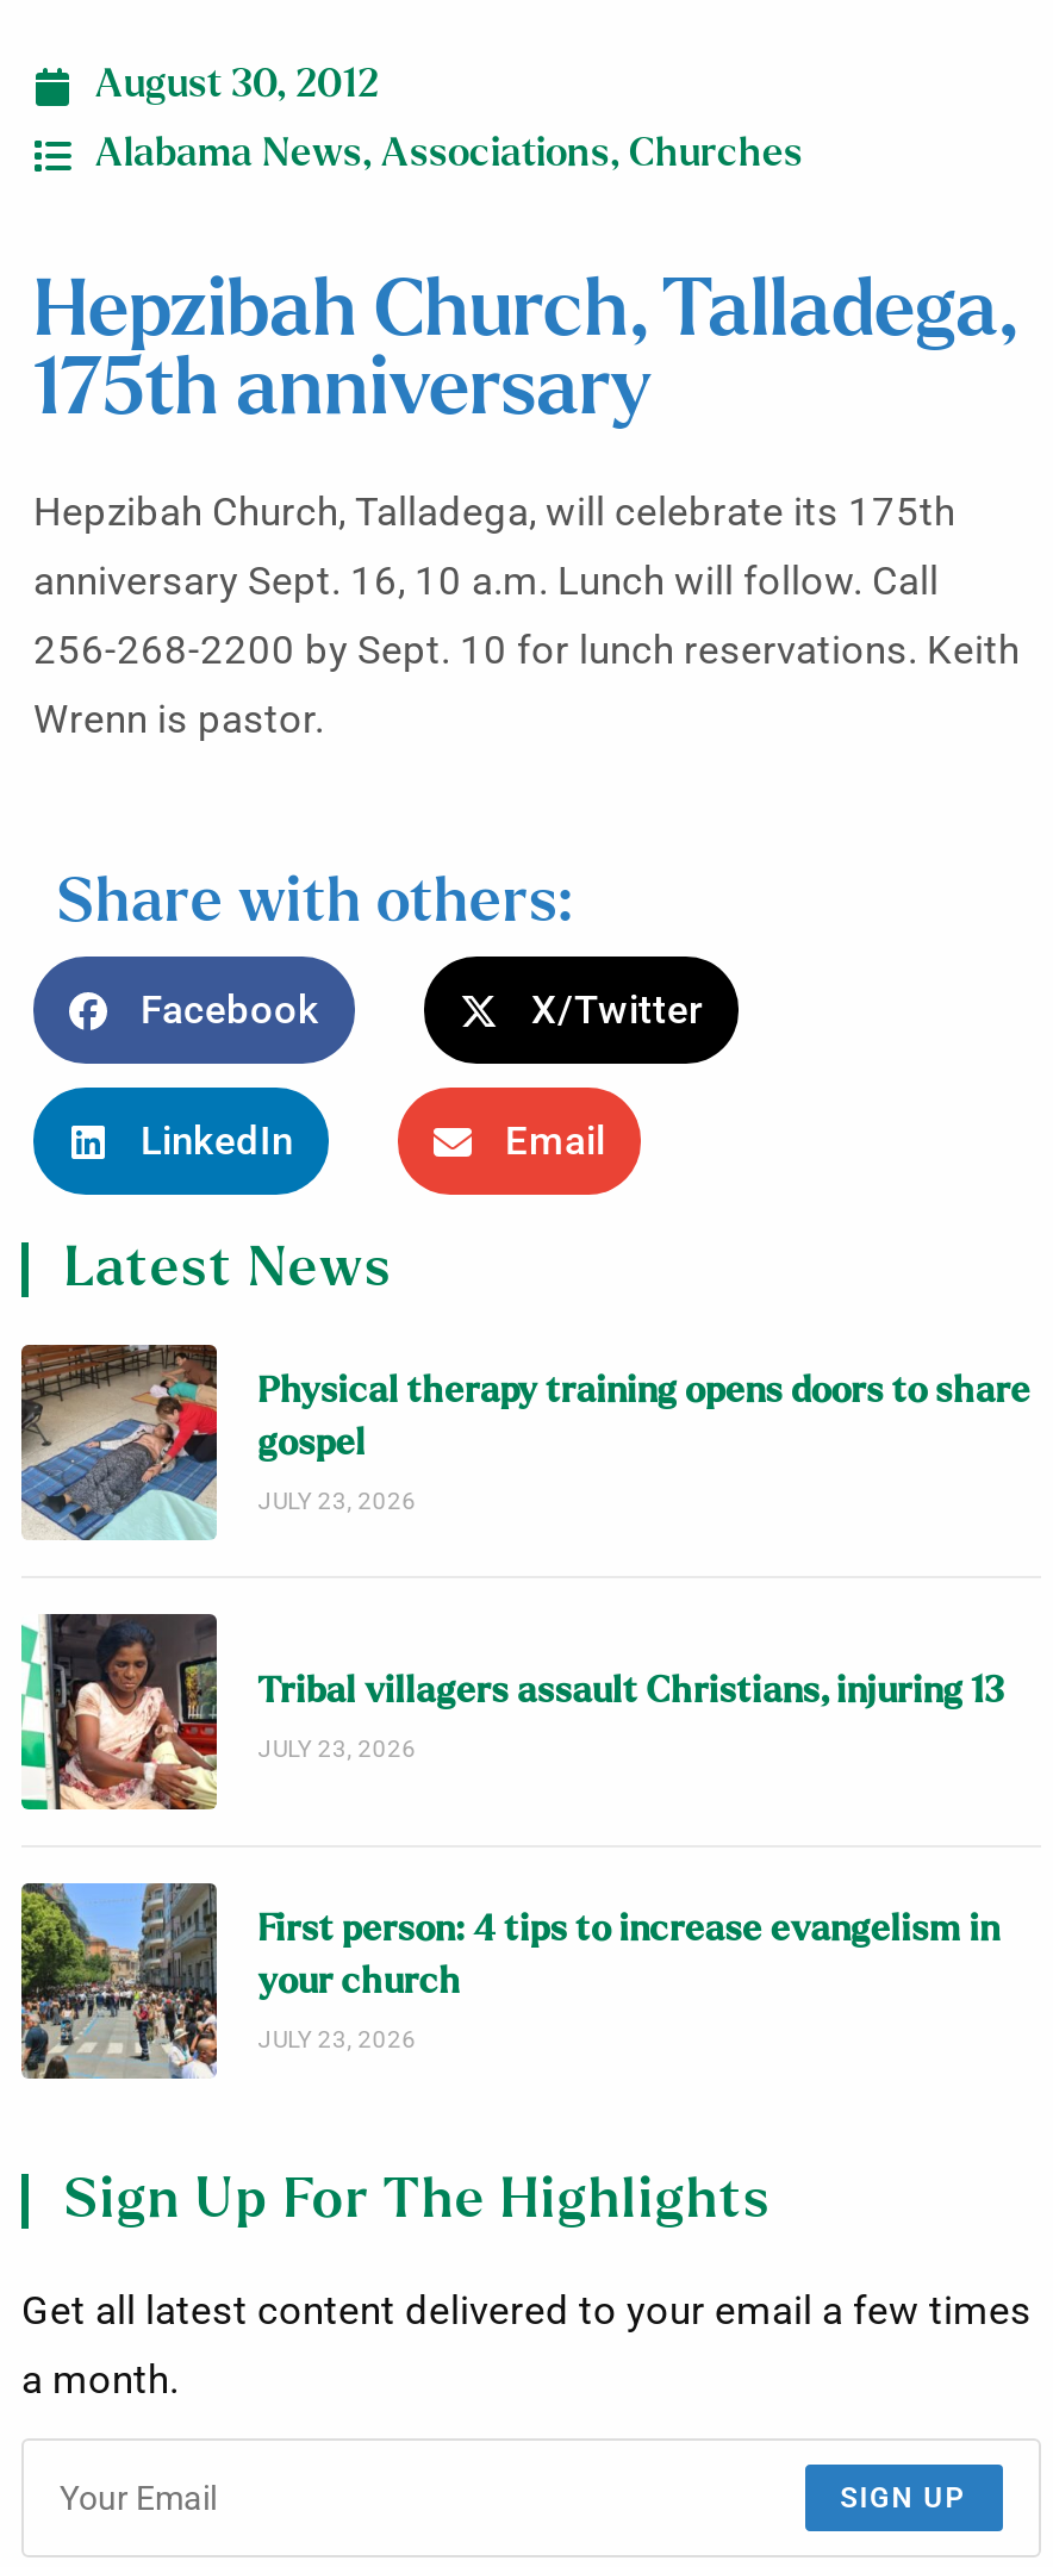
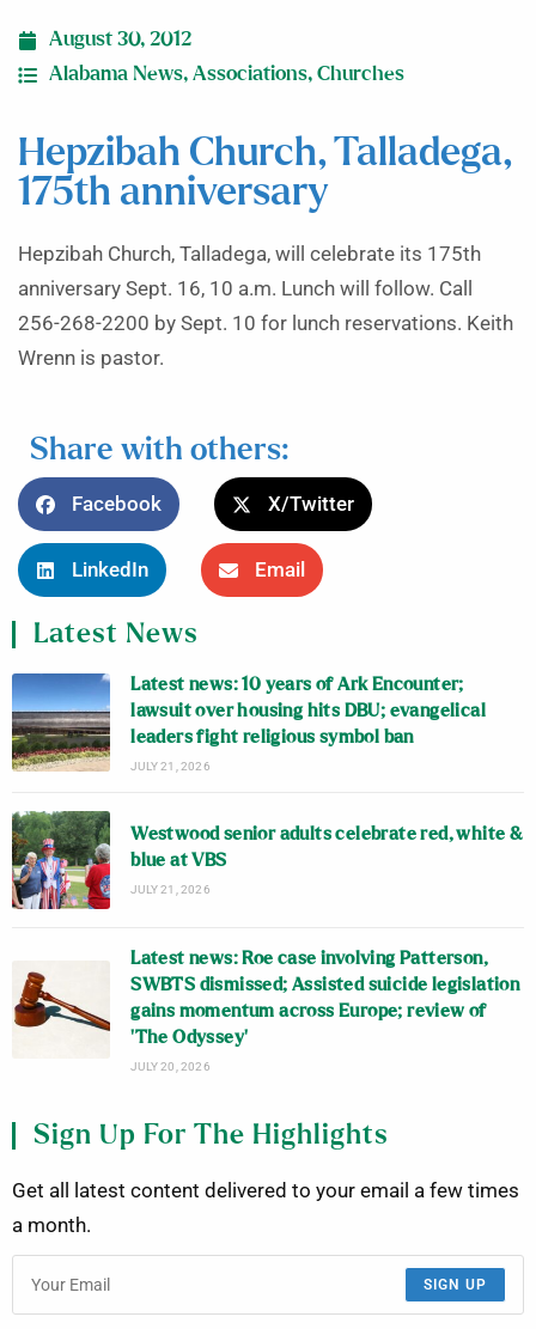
- [image]
- Physical therapy training opens doors to share
- gospel
- JULY 23, 2026
+ [image]
+ Latest news: 10 years of Ark Encounter;
+ lawsuit over housing hits DBU; evangelical
+ leaders fight religious symbol ban
+ JULY 21, 2026

- [image]
- Tribal villagers assault Christians, injuring 13
- JULY 23, 2026
+ [image]
+ Westwood senior adults celebrate red, white &
+ blue at VBS
+ JULY 21, 2026

- [image]
- First person: 4 tips to increase evangelism in
- your church
- JULY 23, 2026
+ [image]
+ Latest news: Roe case involving Patterson,
+ SWBTS dismissed; Assisted suicide legislation
+ gains momentum across Europe; review of
+ ‘The Odyssey’
+ JULY 20, 2026
